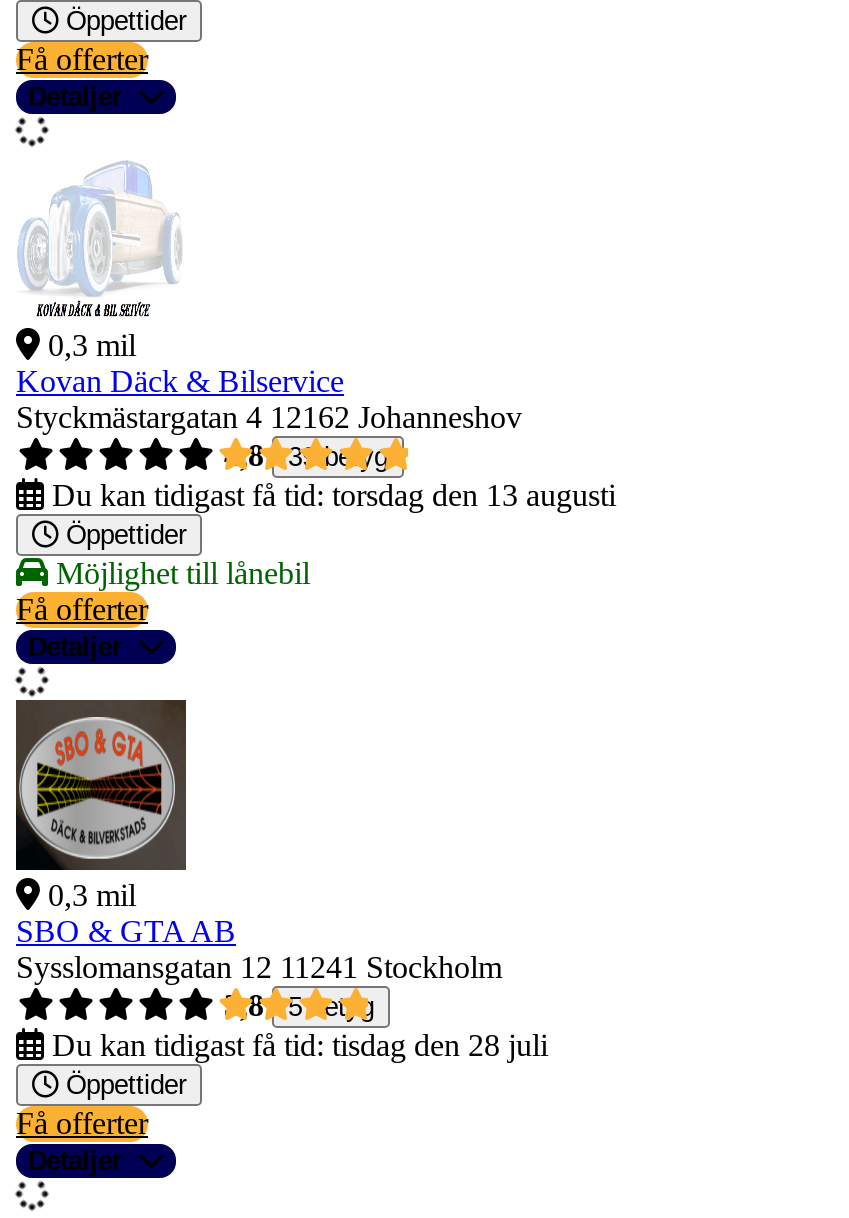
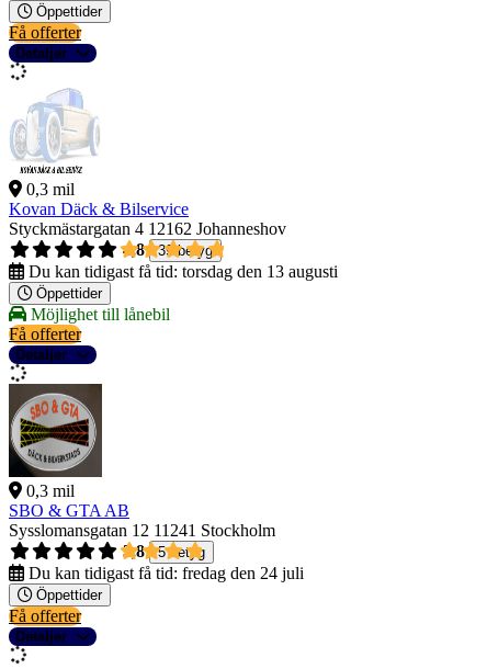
- Du kan tidigast få tid: tisdag den 28 juli
+ Du kan tidigast få tid: fredag den 24 juli
